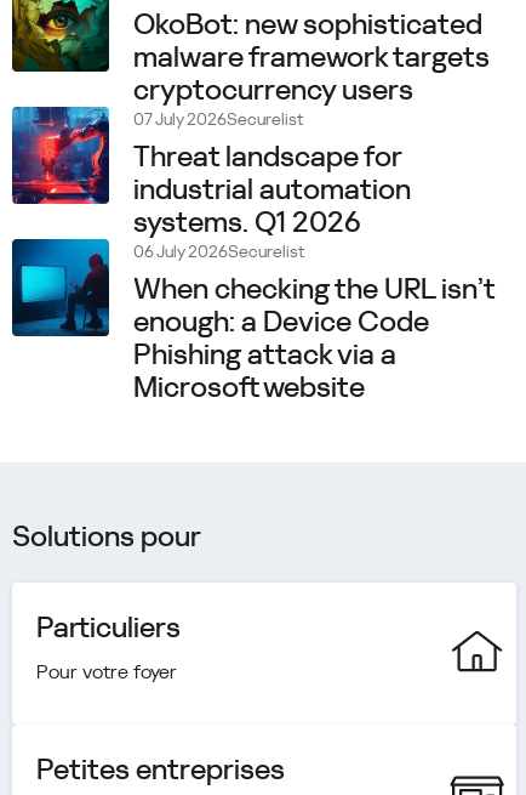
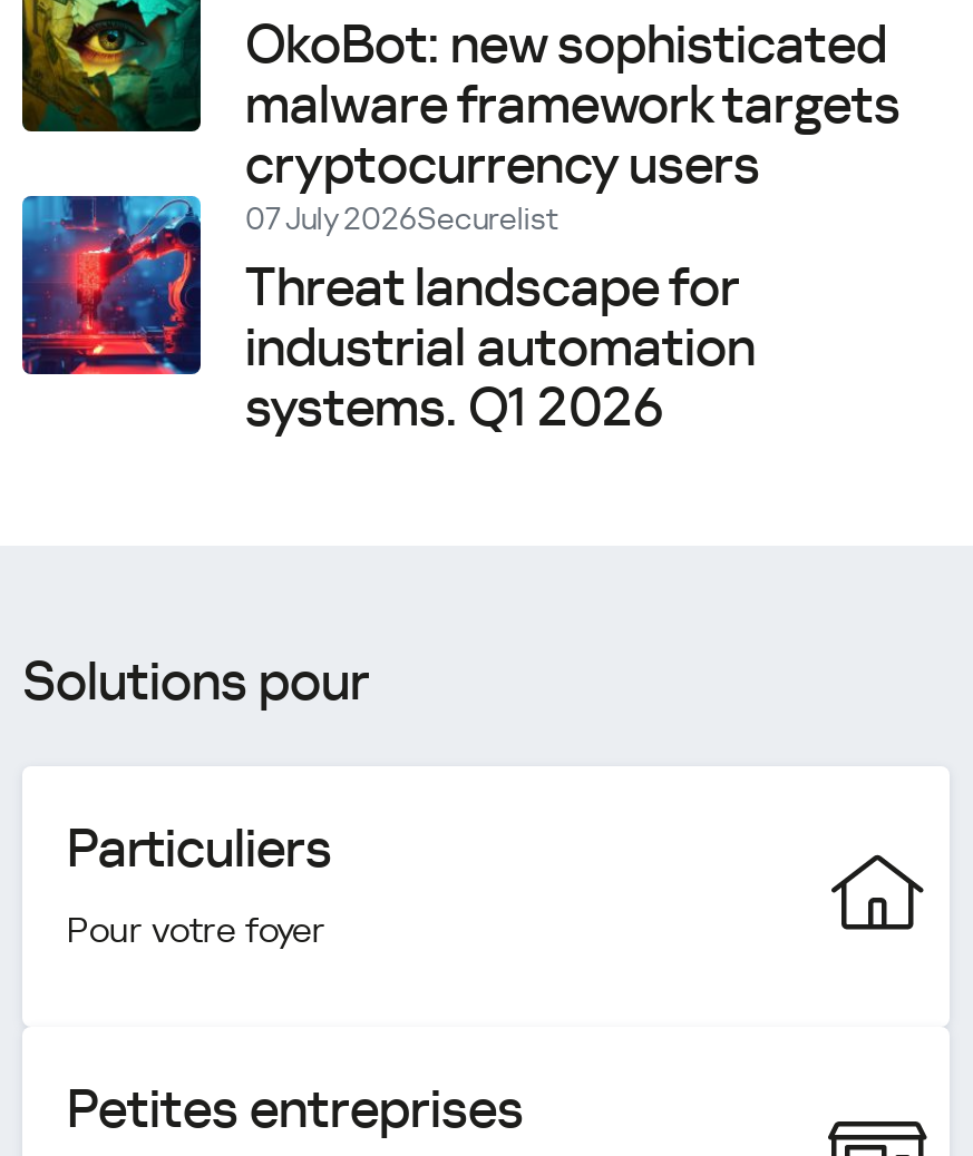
- [image]
- 06 July 2026Securelist
- When checking the URL isn’t
- enough: a Device Code
- Phishing attack via a
- Microsoft website
